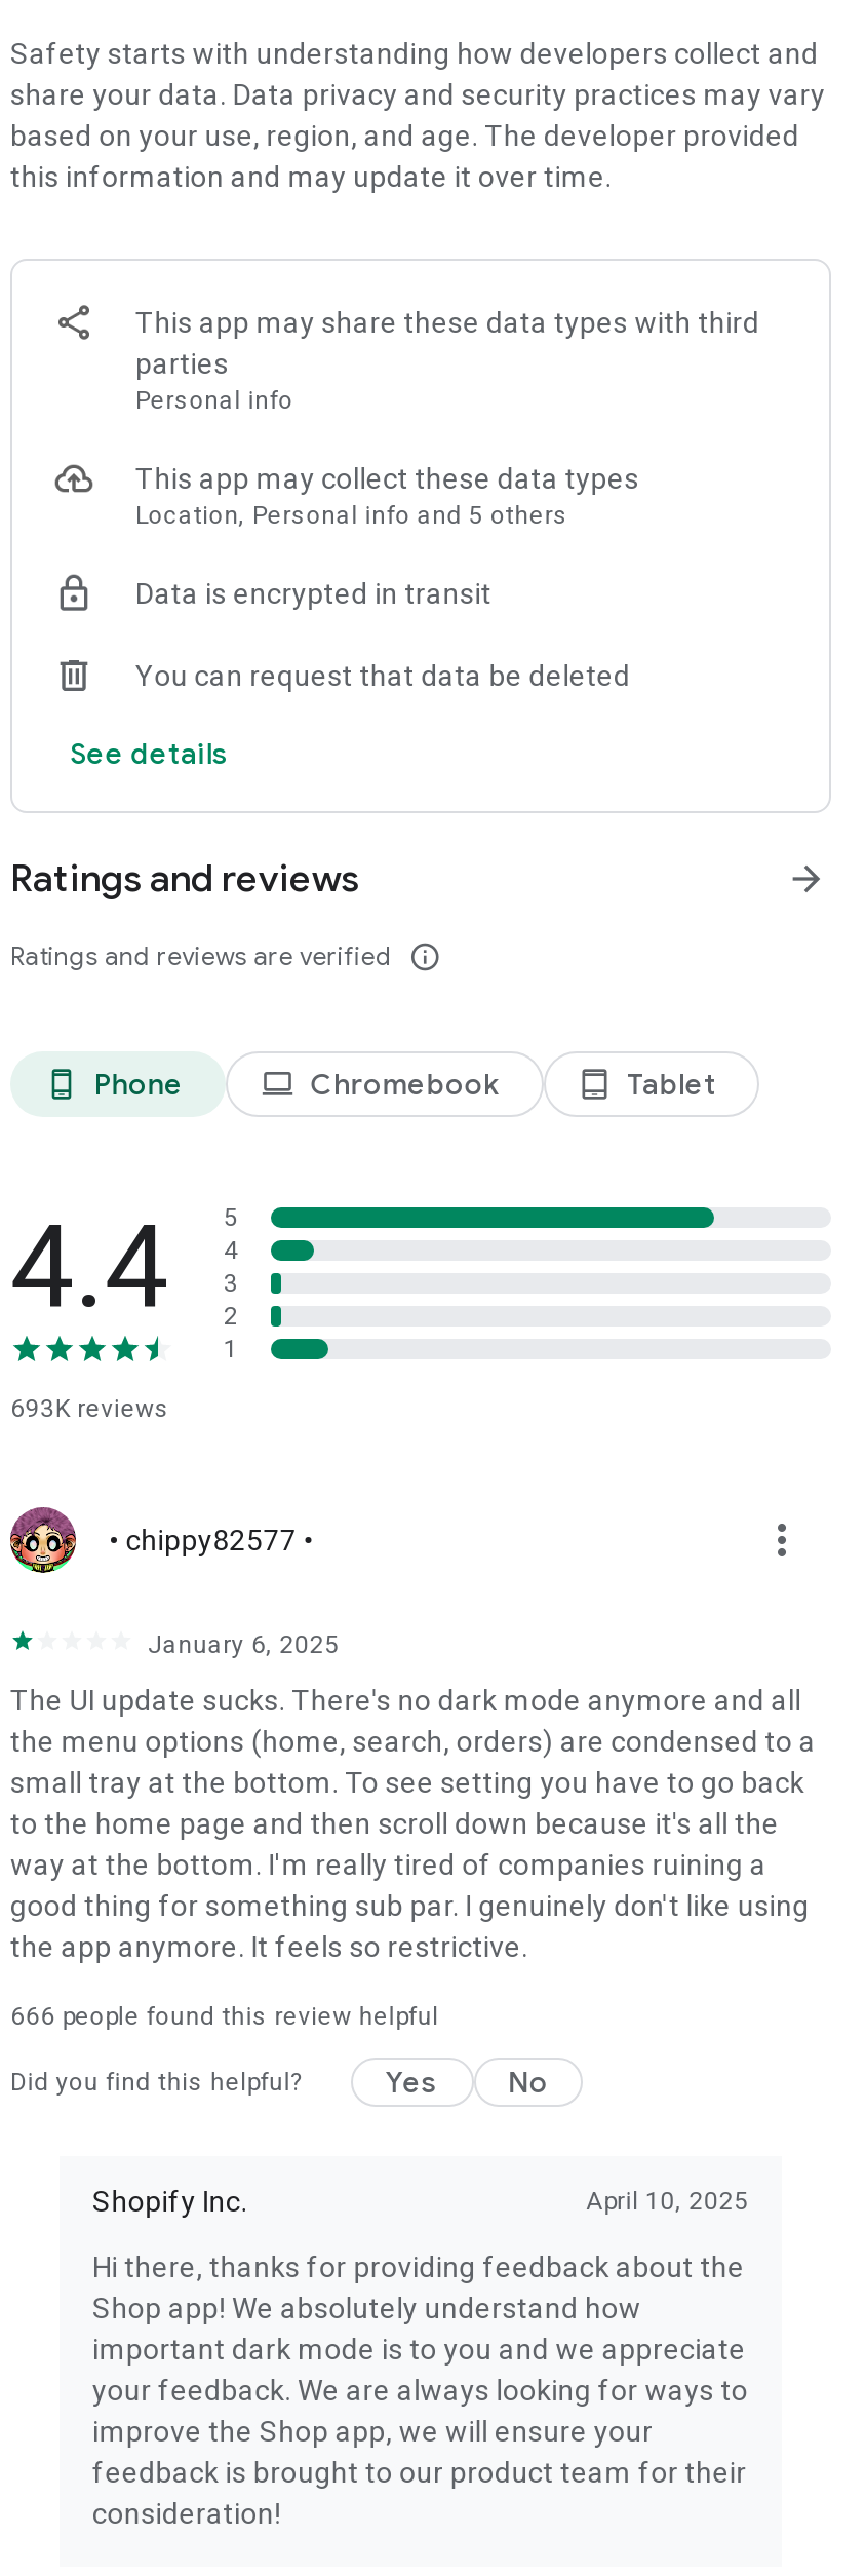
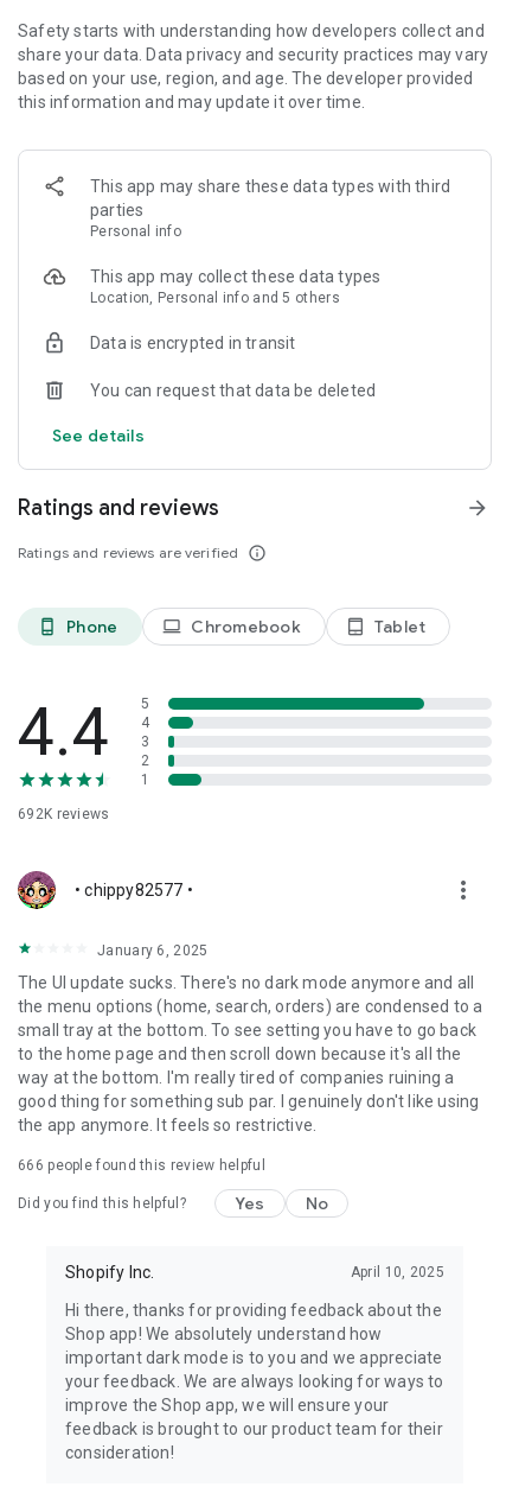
- 693K reviews
+ 692K reviews
